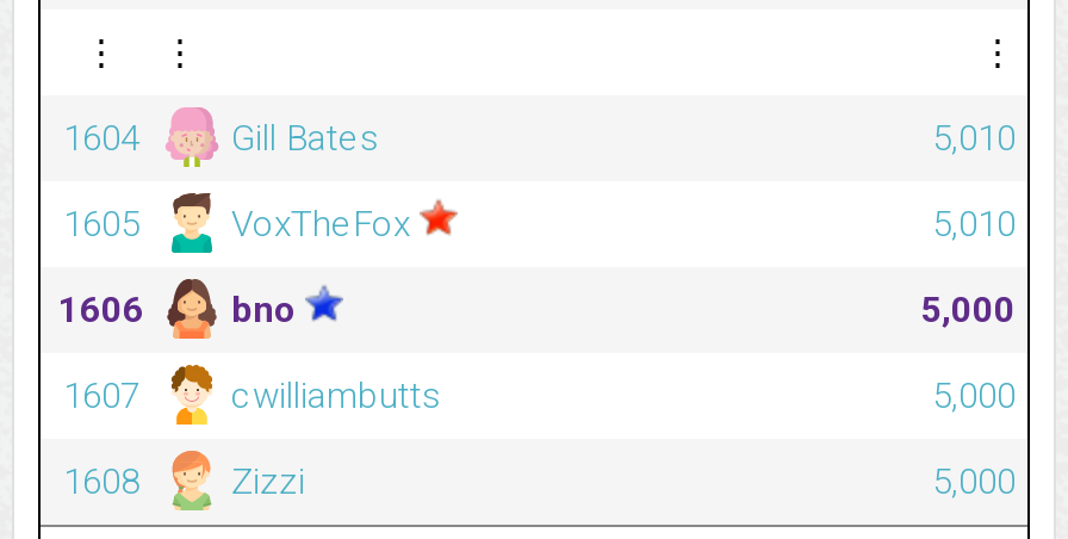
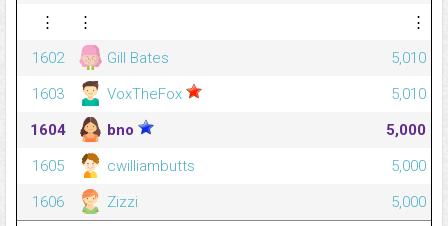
- 1604
+ 1602

- 1605
+ 1603

- 1606
+ 1604

- 1607
+ 1605

- 1608
+ 1606
